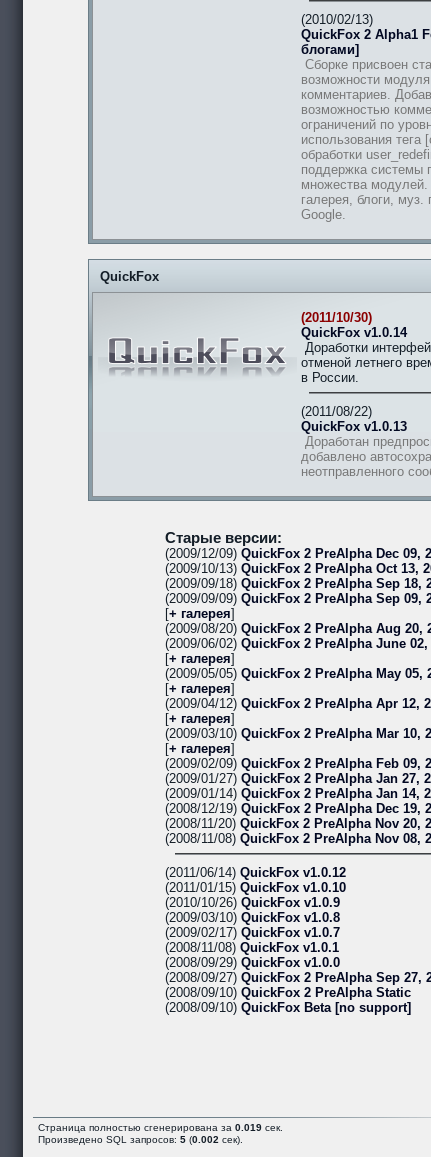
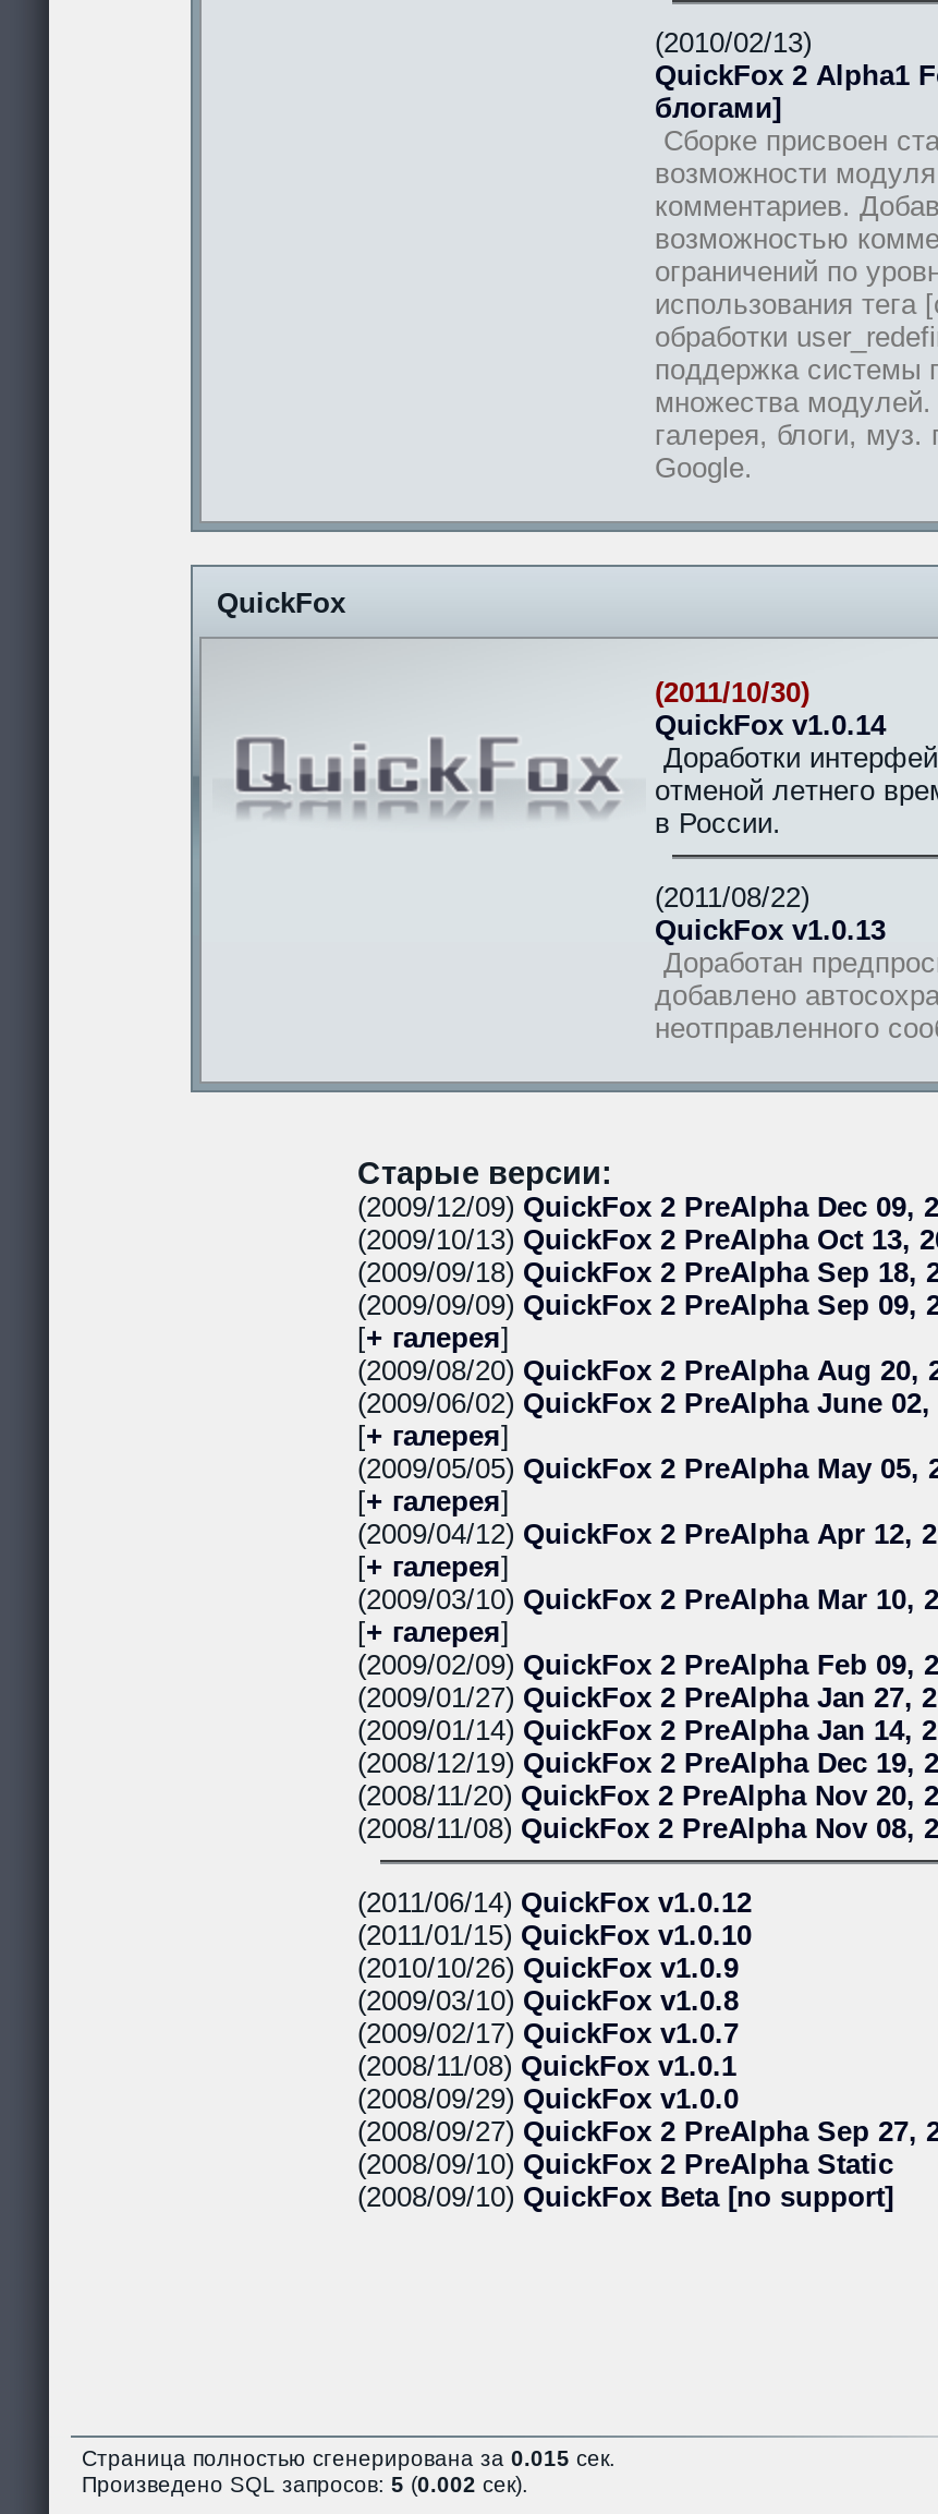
- Страница полностью сгенерирована за 0.019 сек.
+ Страница полностью сгенерирована за 0.015 сек.
